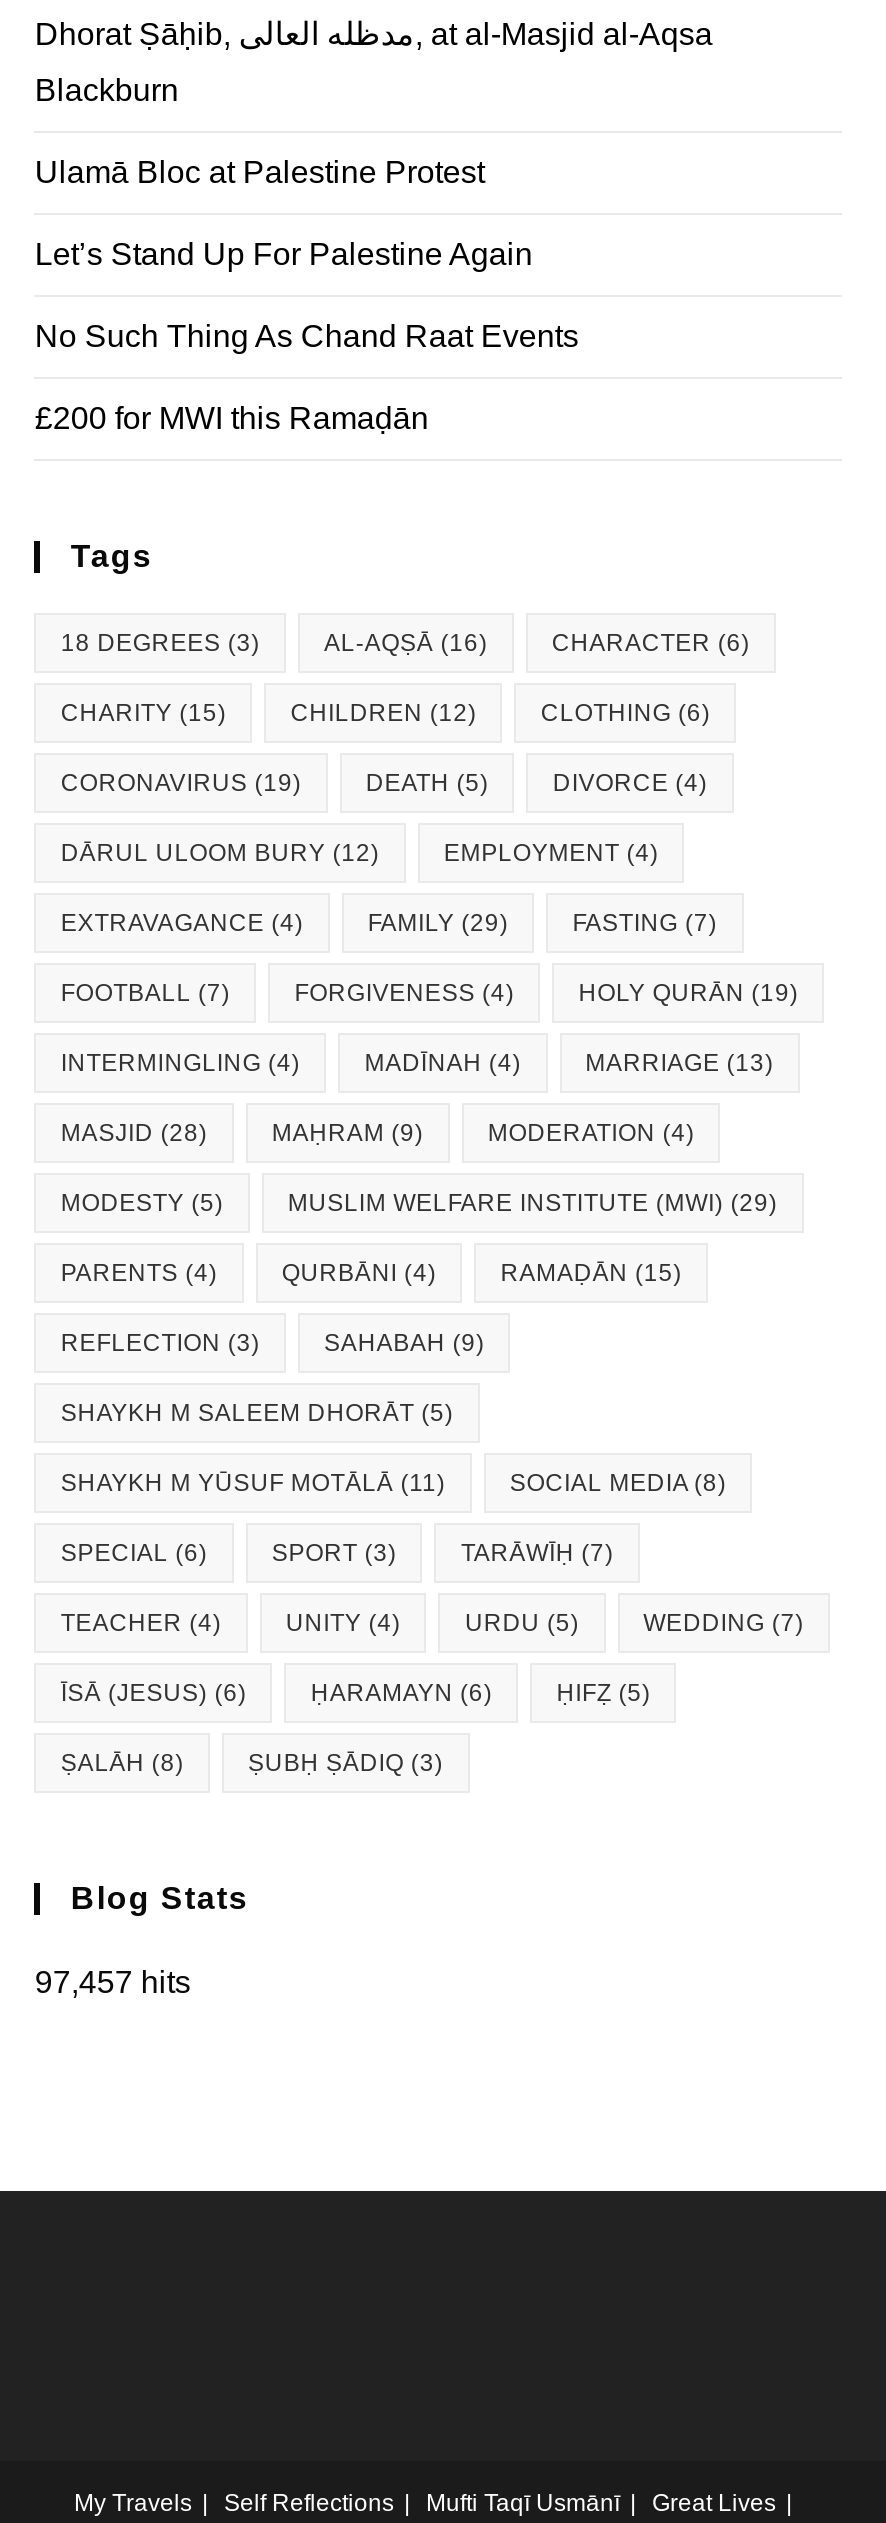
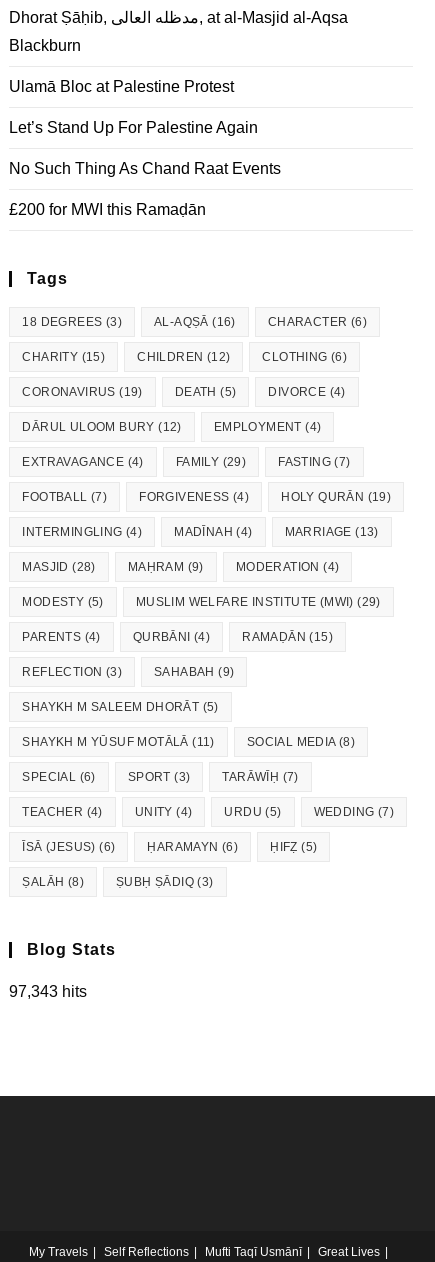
- 97,457 hits
+ 97,343 hits
